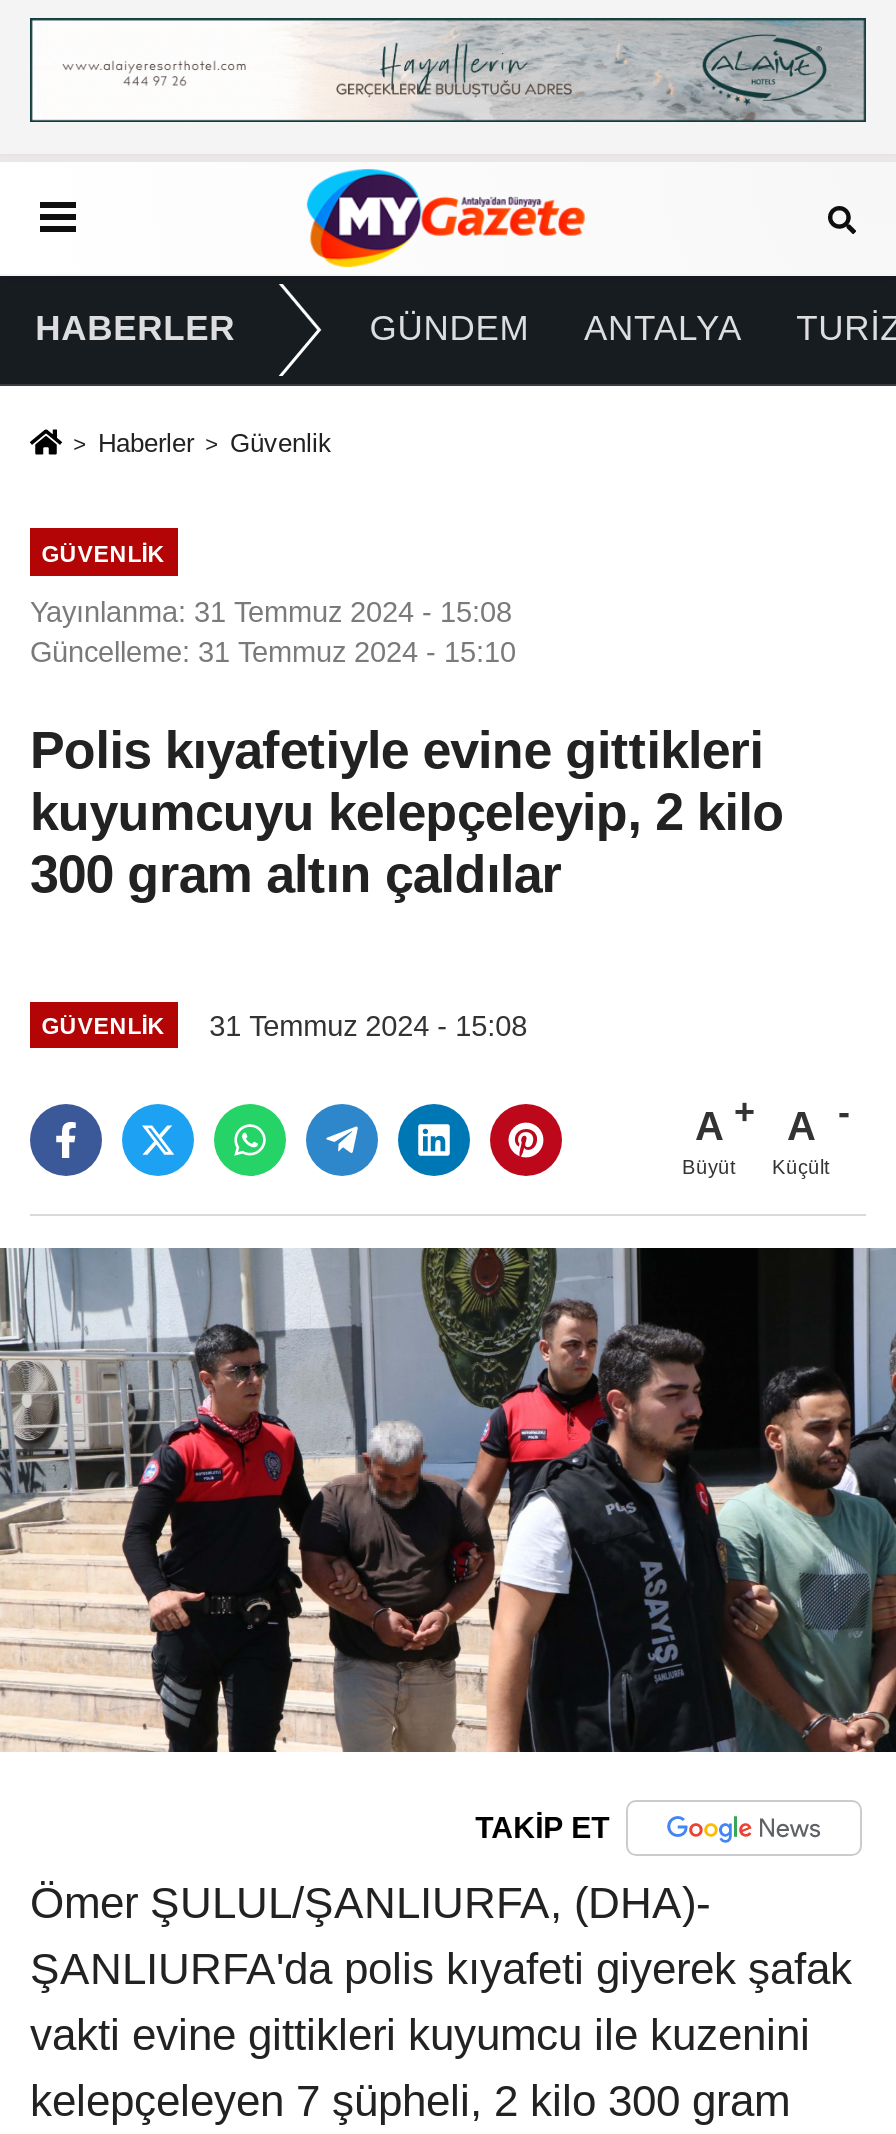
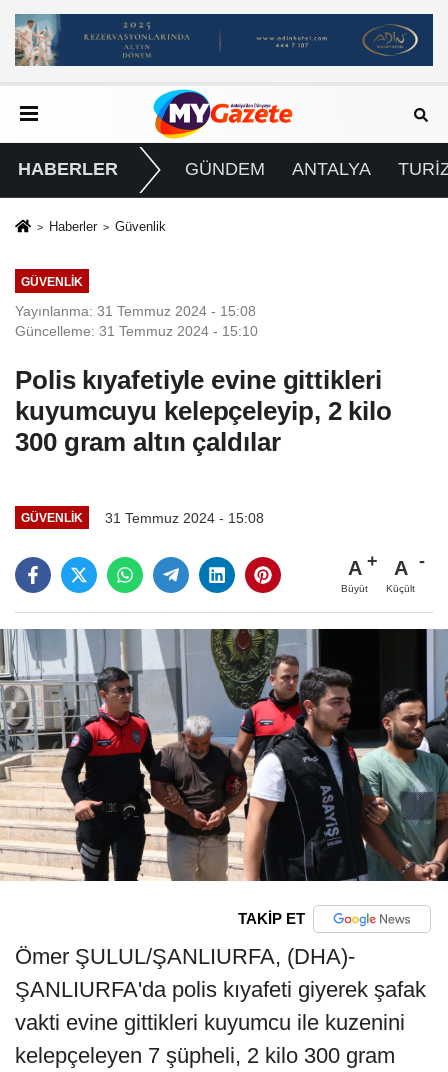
- [image]
+ [image]
